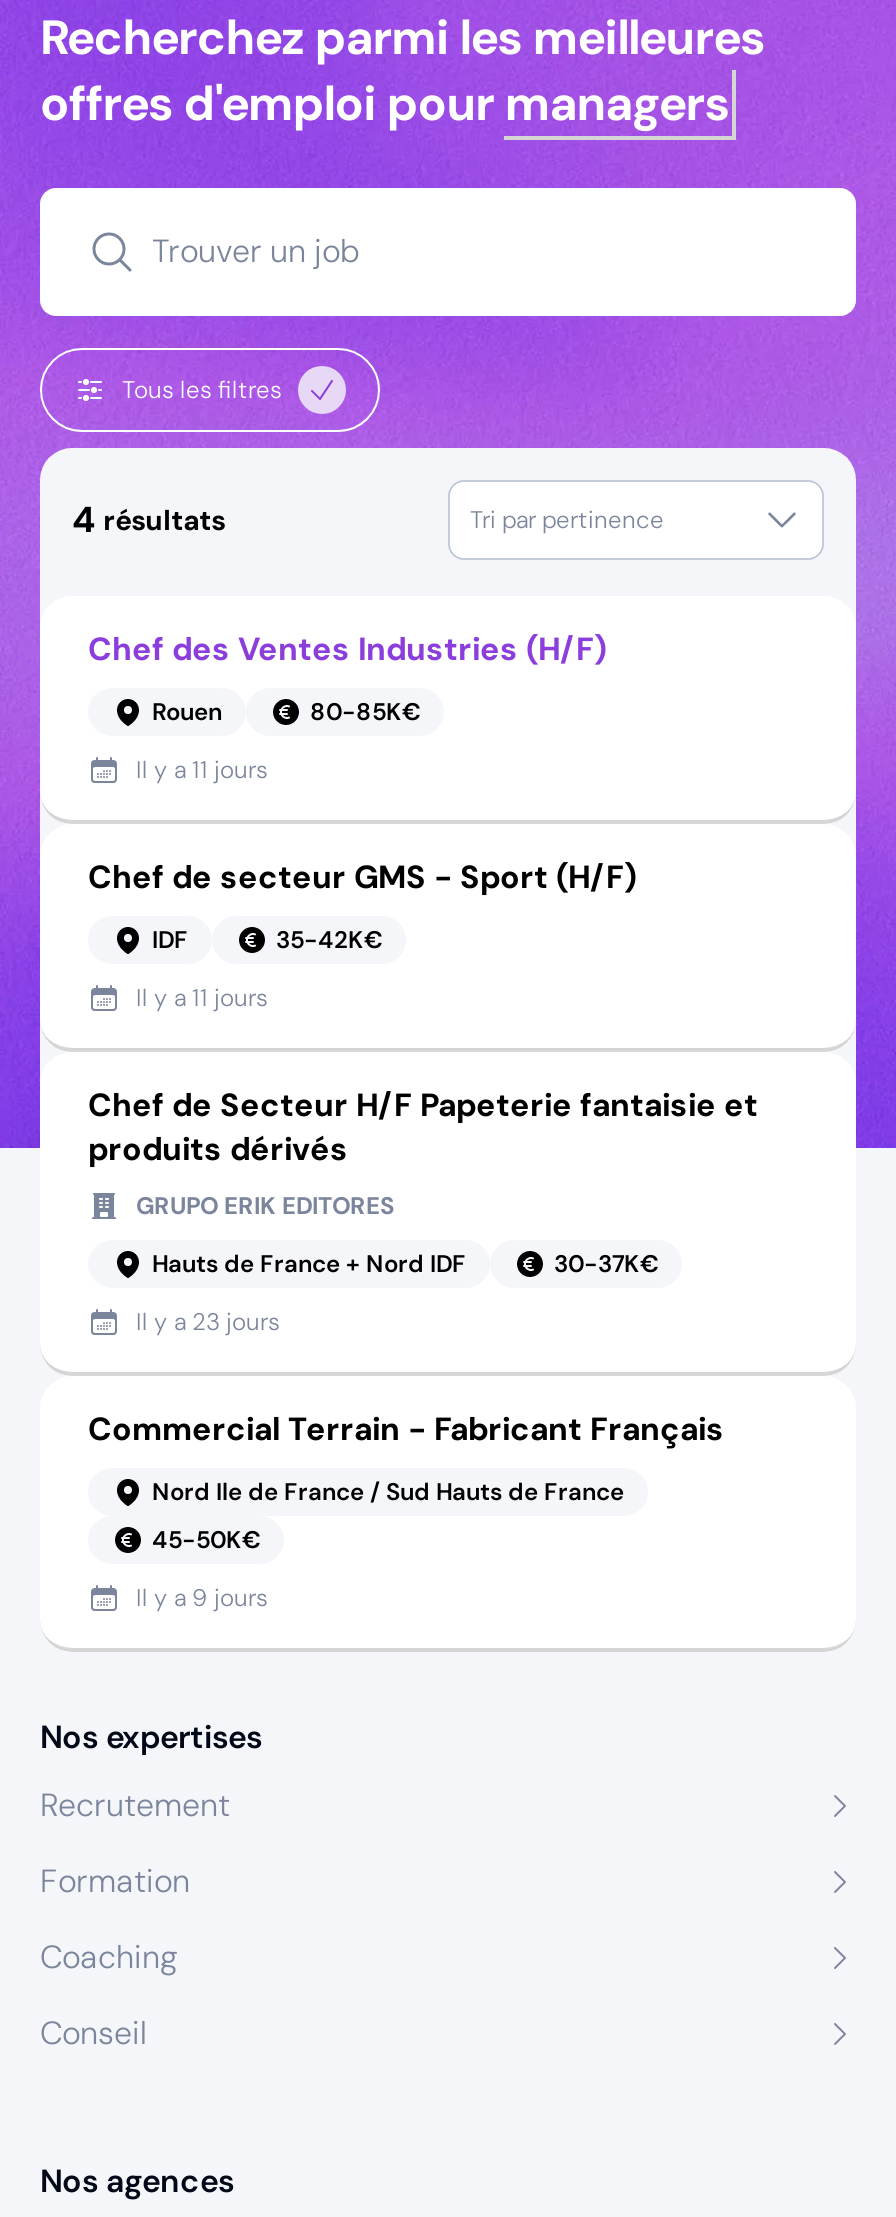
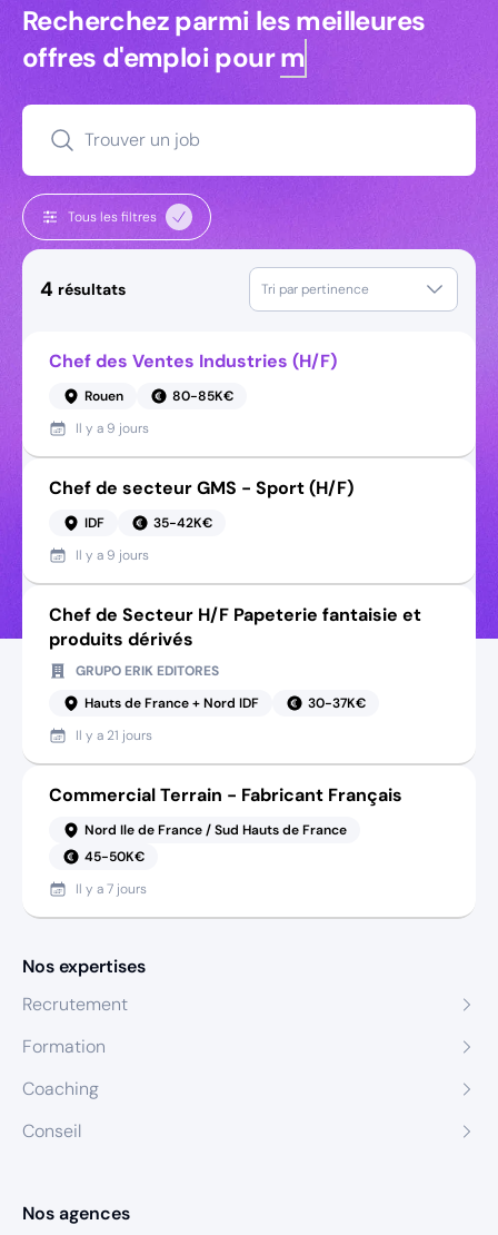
- Il y a 11 jours
+ Il y a 9 jours

- Il y a 11 jours
+ Il y a 9 jours

- Il y a 23 jours
+ Il y a 21 jours

- Il y a 9 jours
+ Il y a 7 jours
